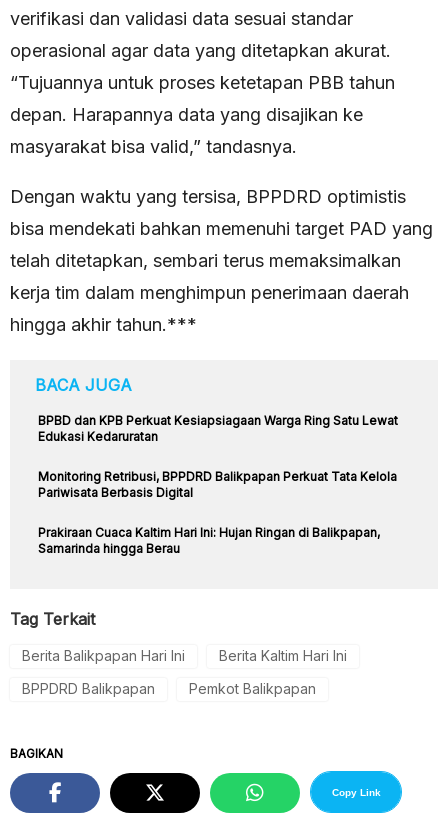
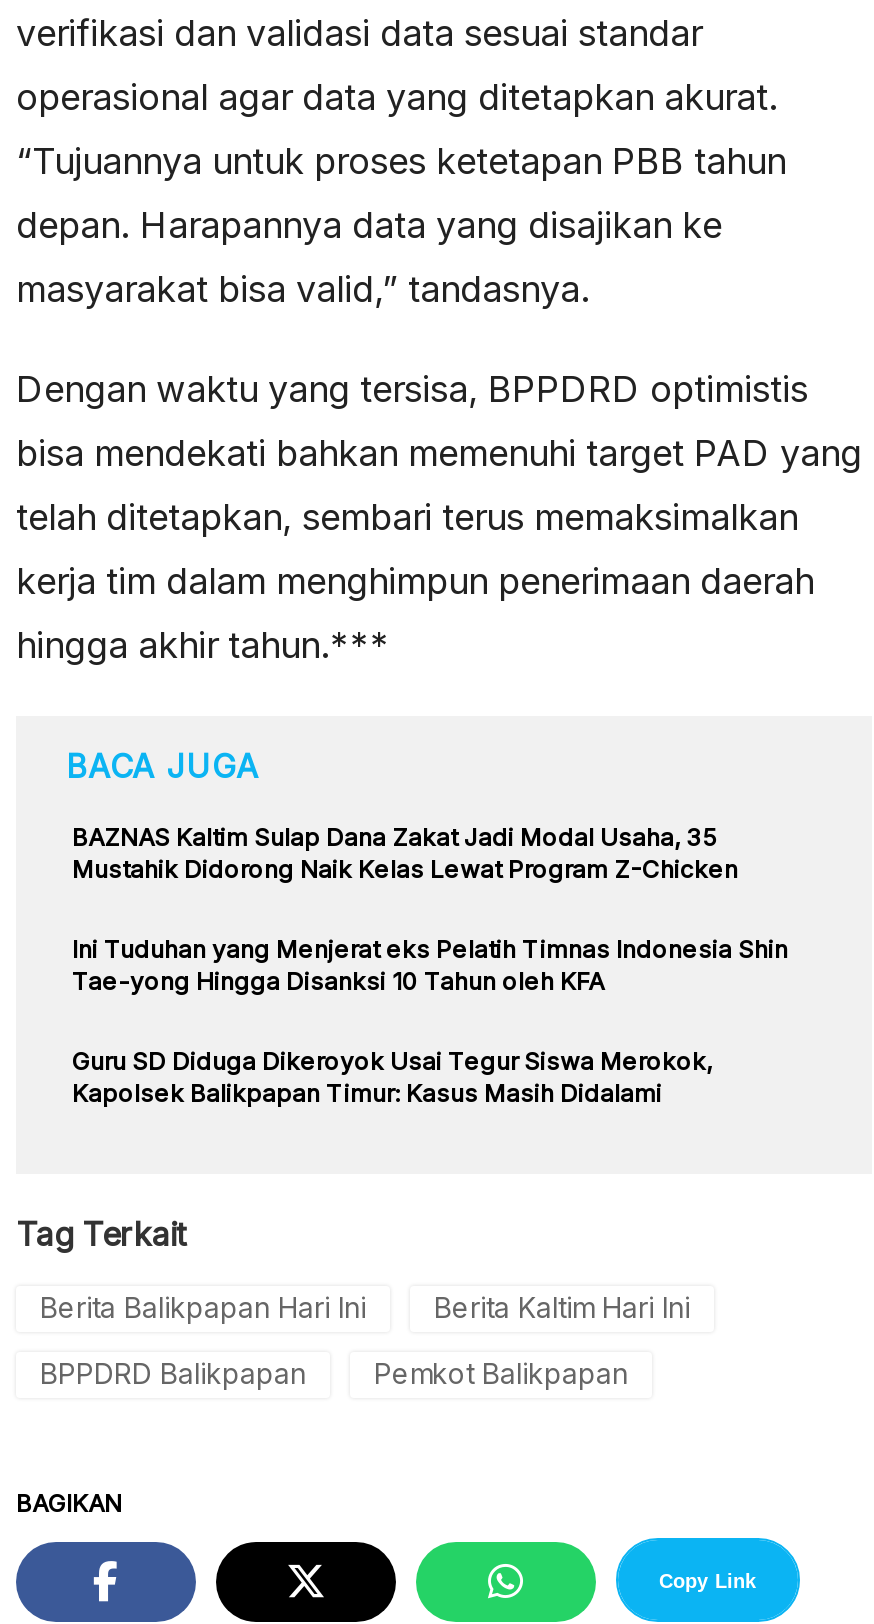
- BPBD dan KPB Perkuat Kesiapsiagaan Warga Ring Satu Lewat
- Edukasi Kedaruratan
+ BAZNAS Kaltim Sulap Dana Zakat Jadi Modal Usaha, 35
+ Mustahik Didorong Naik Kelas Lewat Program Z-Chicken

- Monitoring Retribusi, BPPDRD Balikpapan Perkuat Tata Kelola
- Pariwisata Berbasis Digital
+ Ini Tuduhan yang Menjerat eks Pelatih Timnas Indonesia Shin
+ Tae-yong Hingga Disanksi 10 Tahun oleh KFA

- Prakiraan Cuaca Kaltim Hari Ini: Hujan Ringan di Balikpapan,
- Samarinda hingga Berau
+ Guru SD Diduga Dikeroyok Usai Tegur Siswa Merokok,
+ Kapolsek Balikpapan Timur: Kasus Masih Didalami
